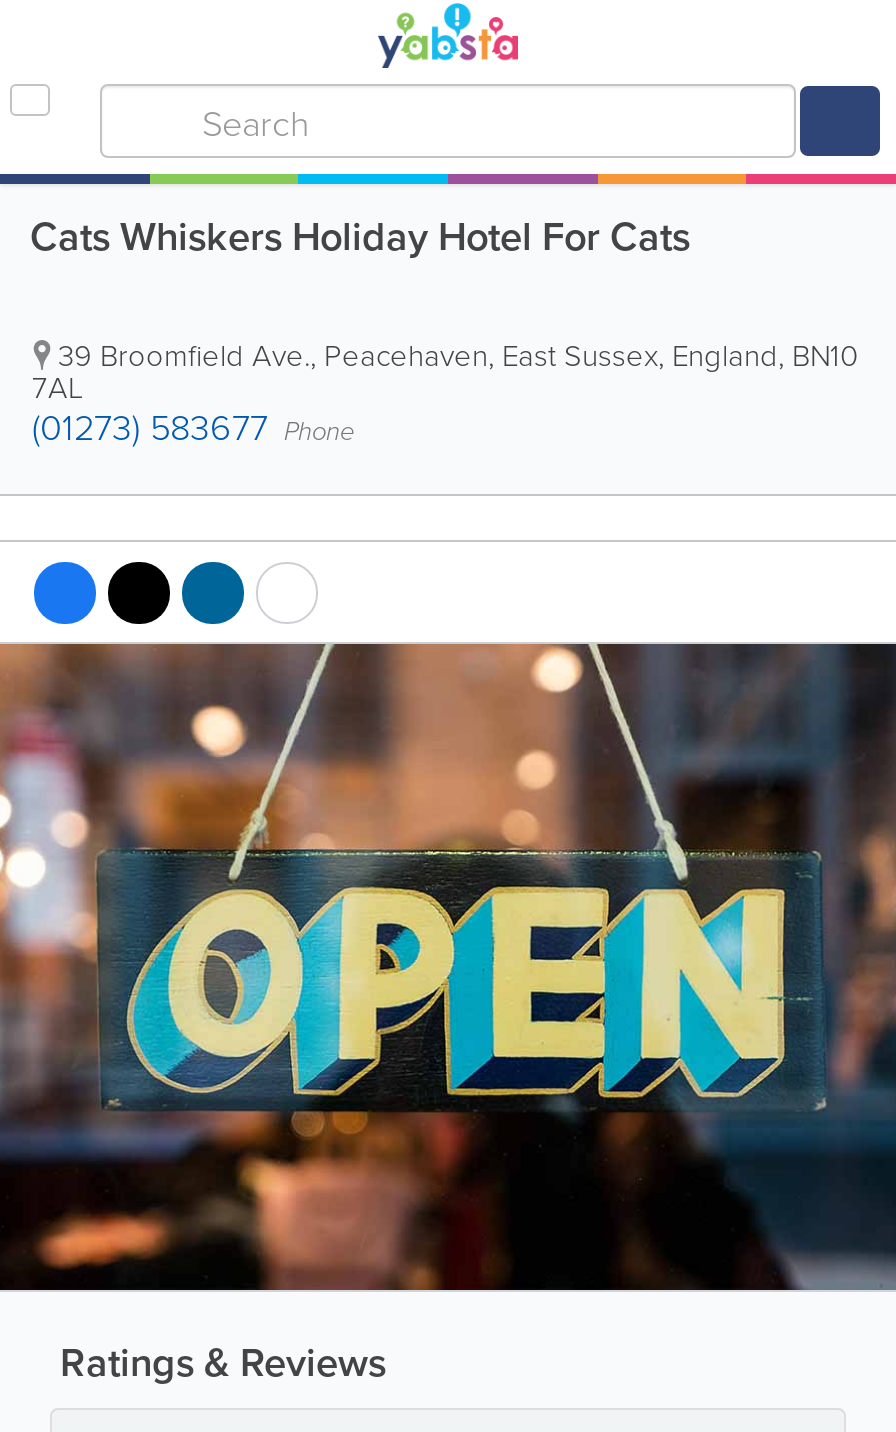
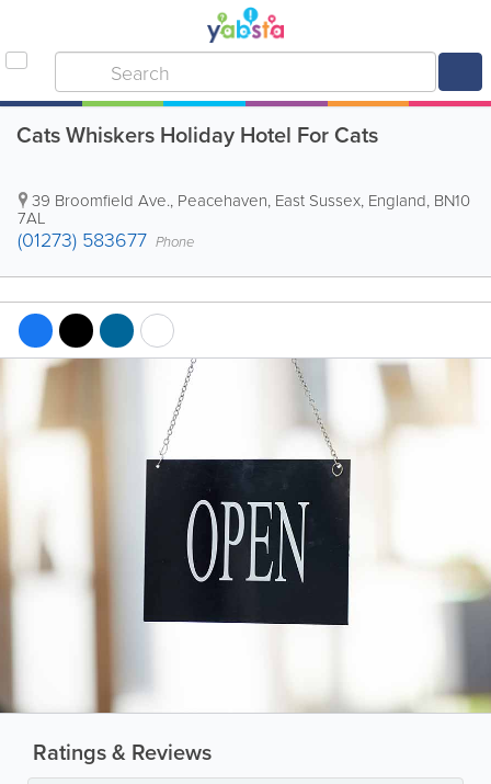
- [image]
+ [image]
